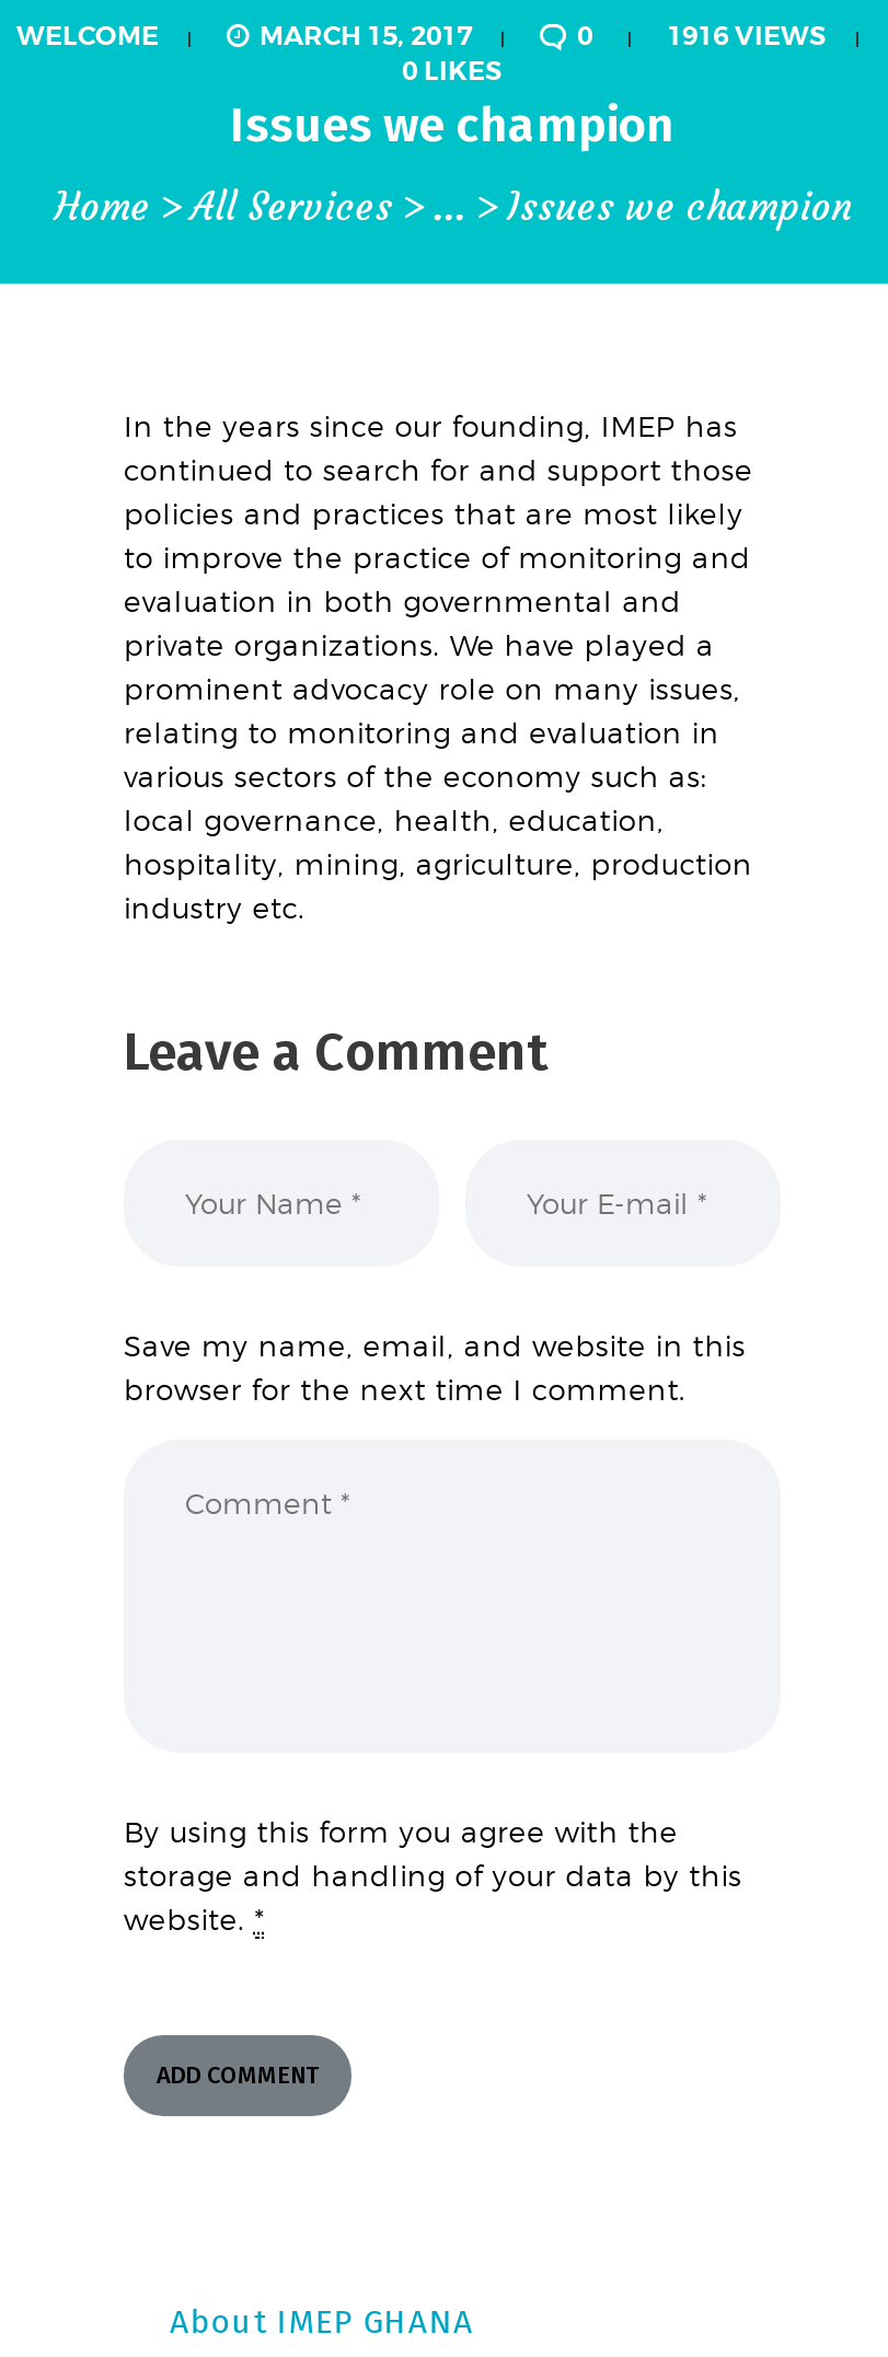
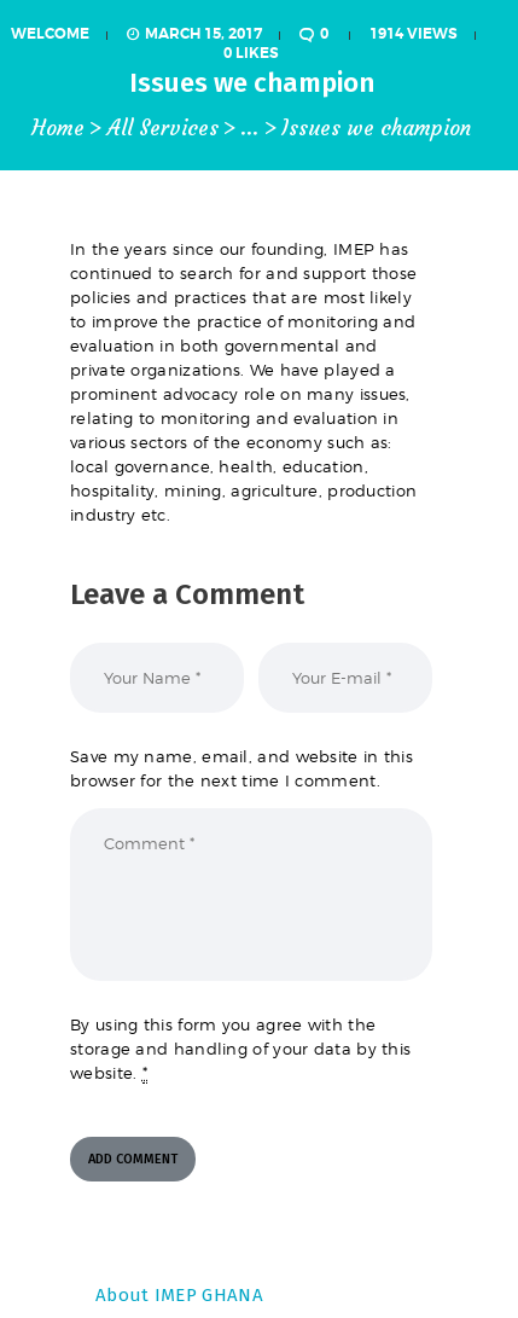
- 1916 VIEWS
+ 1914 VIEWS
